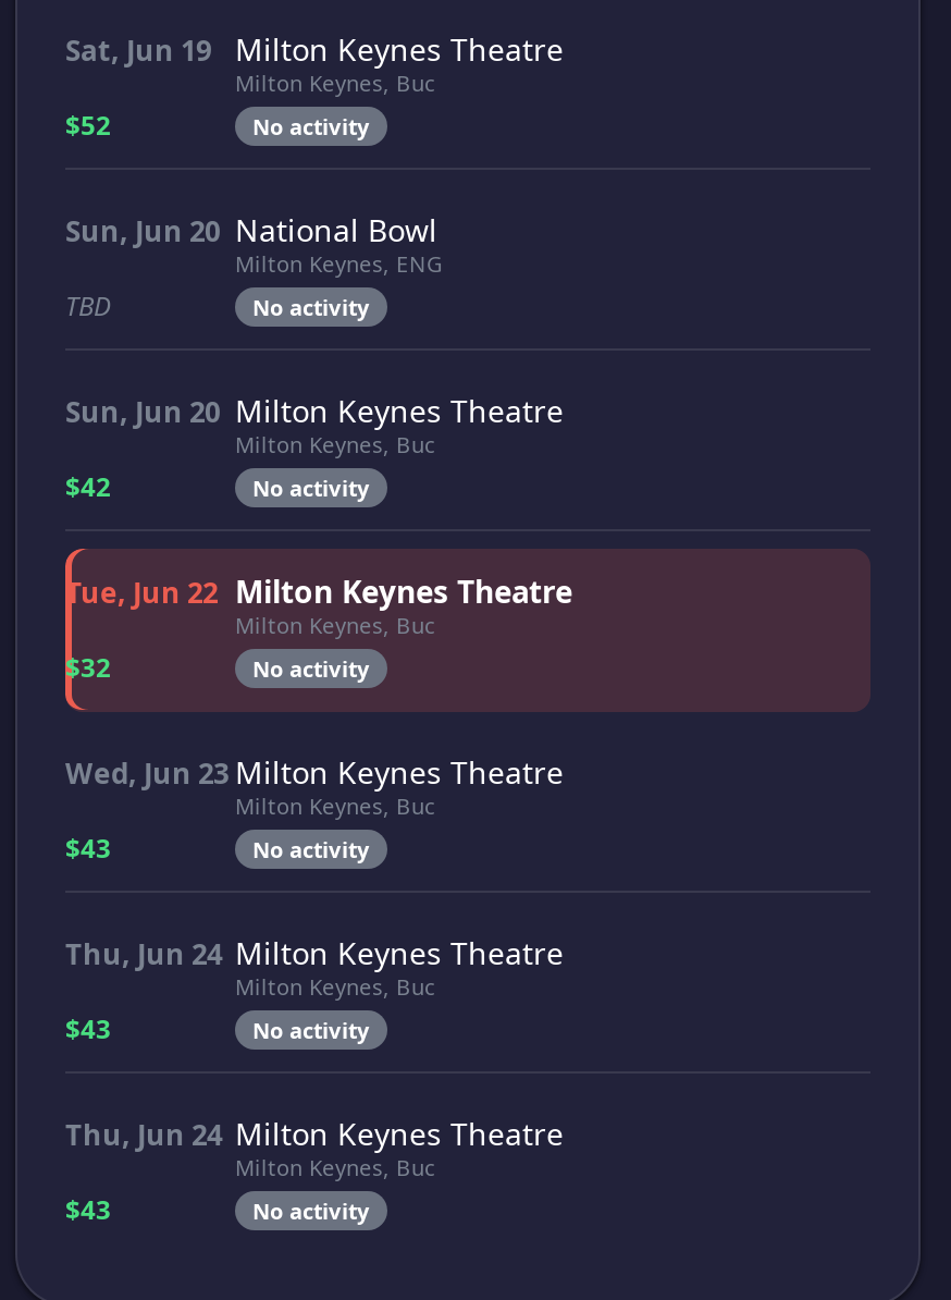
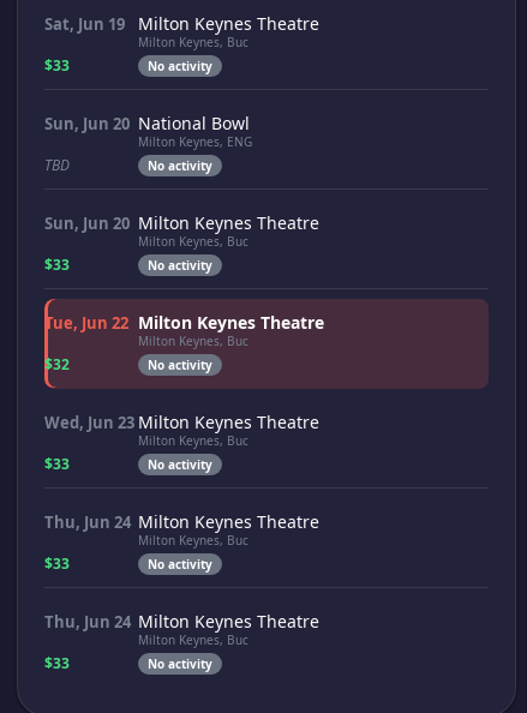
- $52
+ $33

- $42
+ $33

- $43
+ $33

- $43
+ $33

- $43
+ $33
